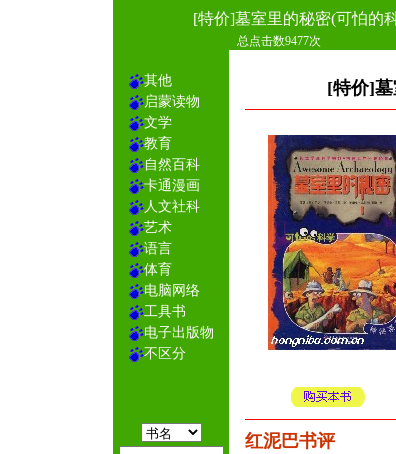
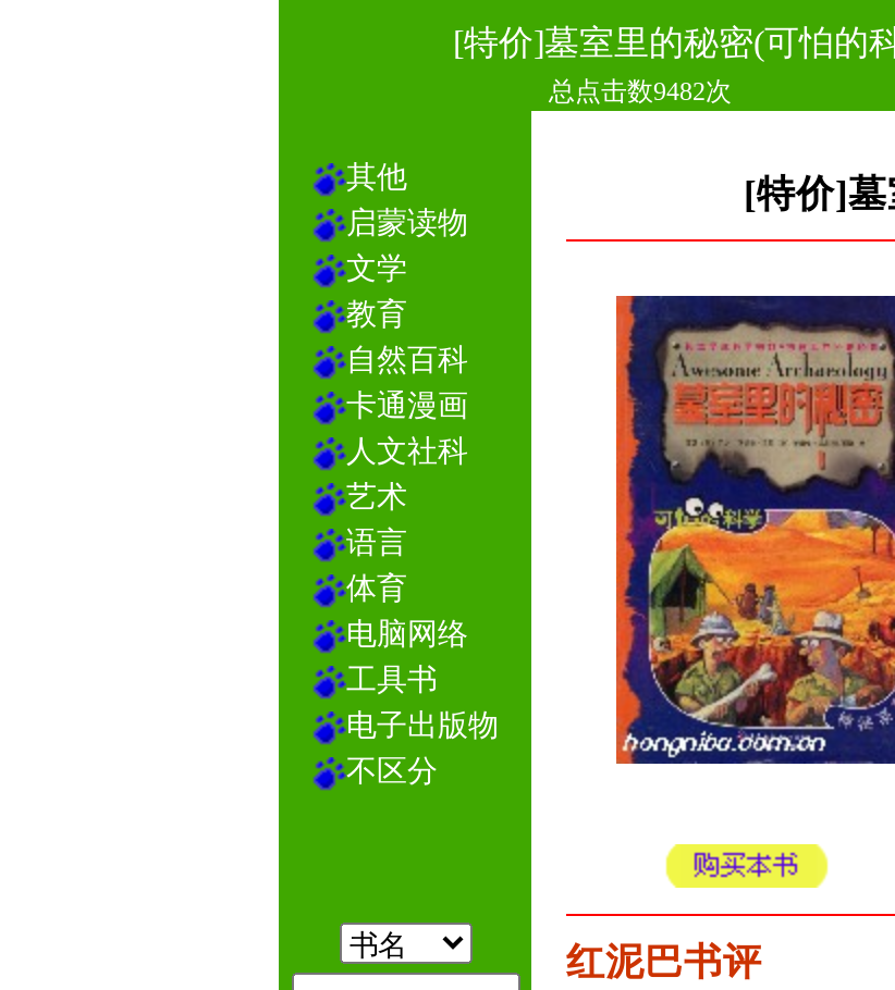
- 总点击数9477次
+ 总点击数9482次
